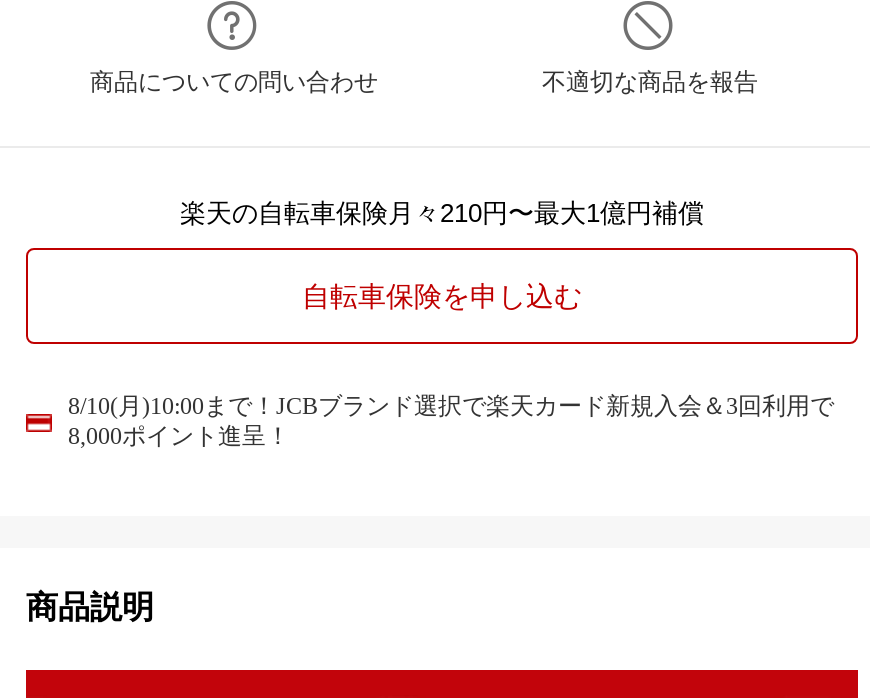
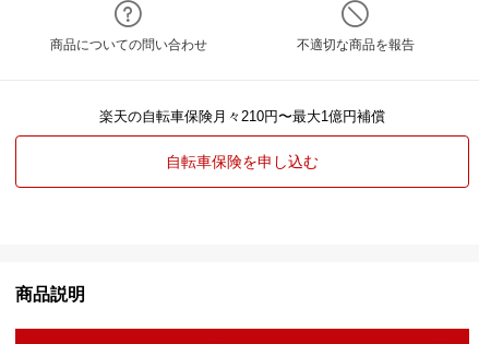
- 8/10(月)10:00まで！JCBブランド選択で楽天カード新規入会＆3回利用で
- 8,000ポイント進呈！
